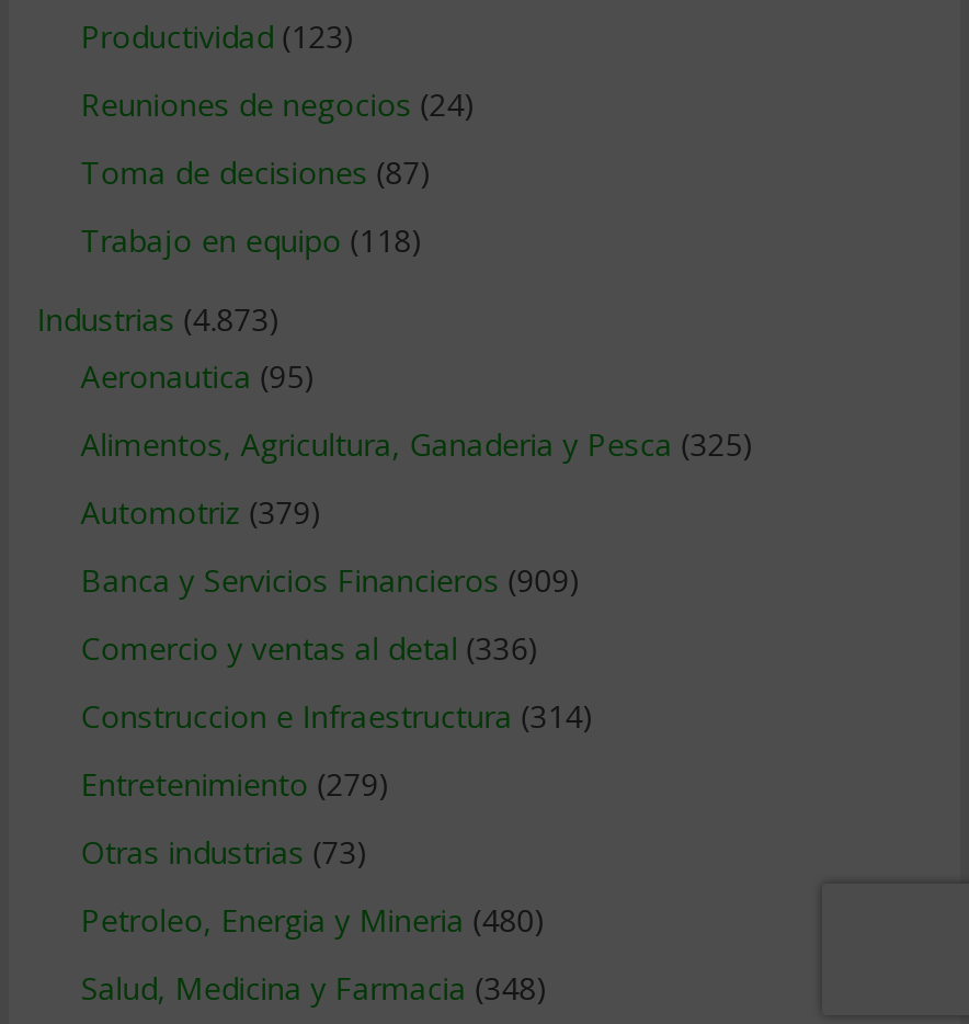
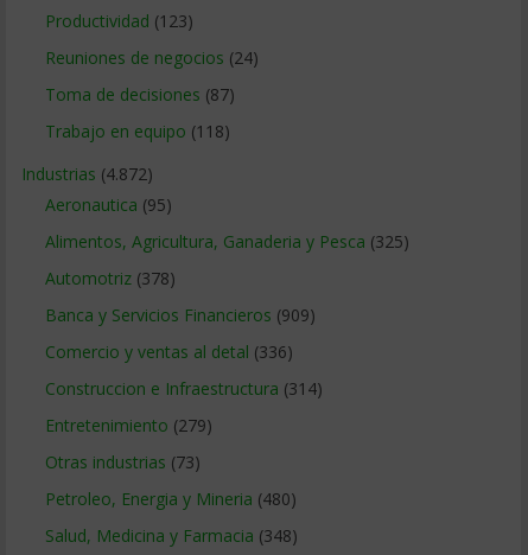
- Industrias (4.873)
+ Industrias (4.872)

- Automotriz (379)
+ Automotriz (378)
